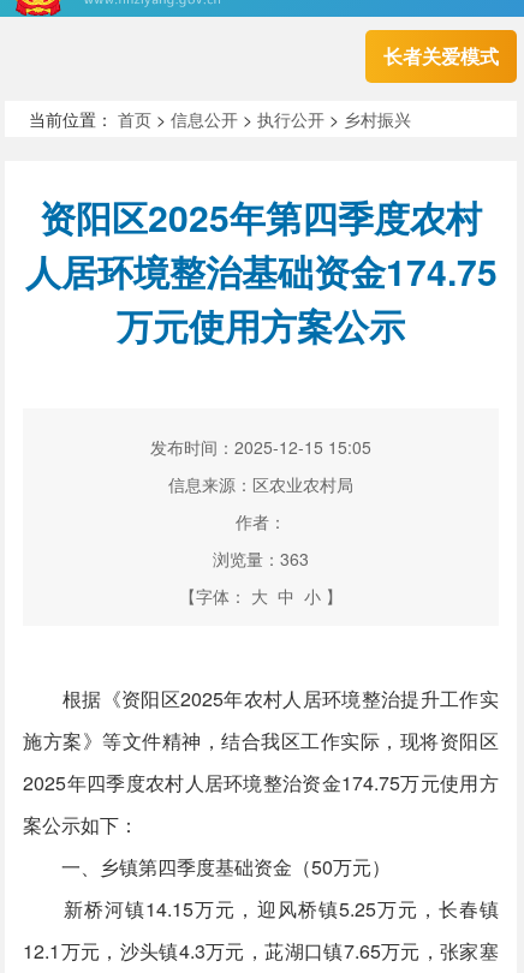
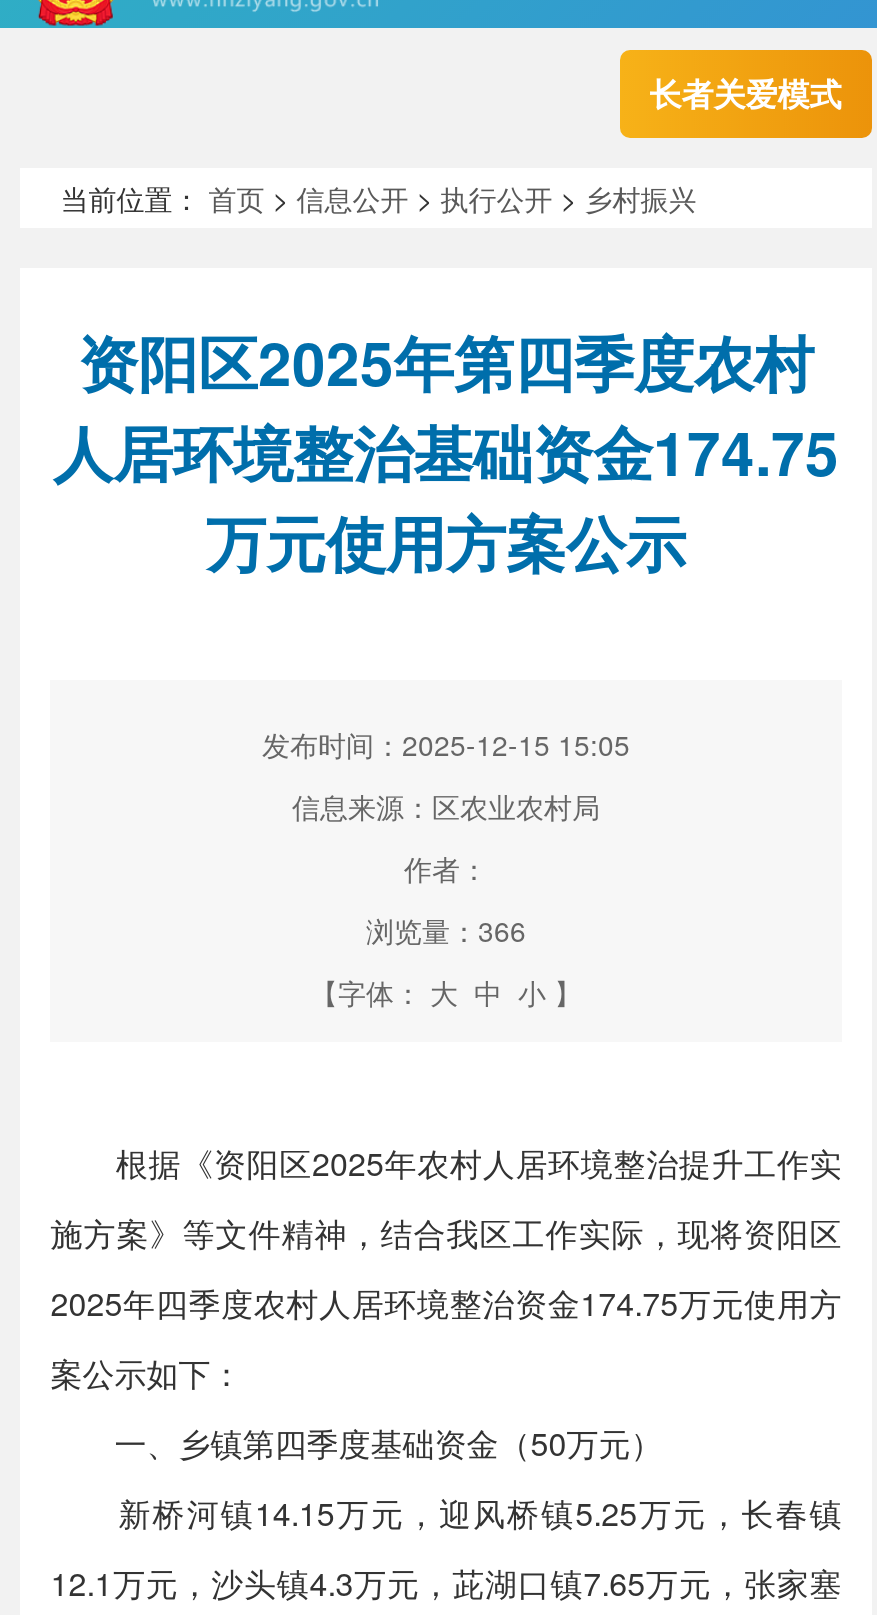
- 浏览量：363
+ 浏览量：366
